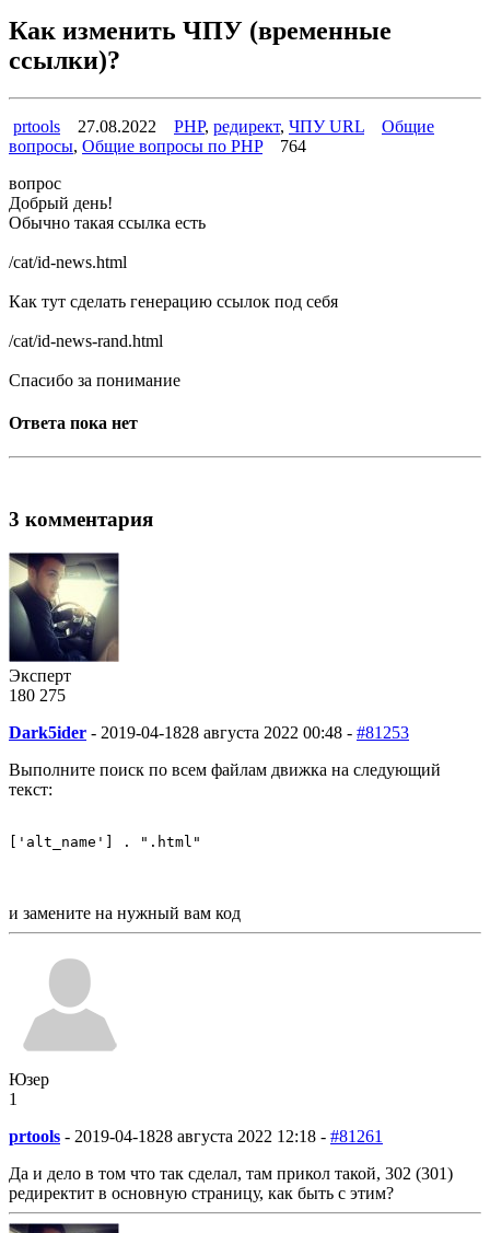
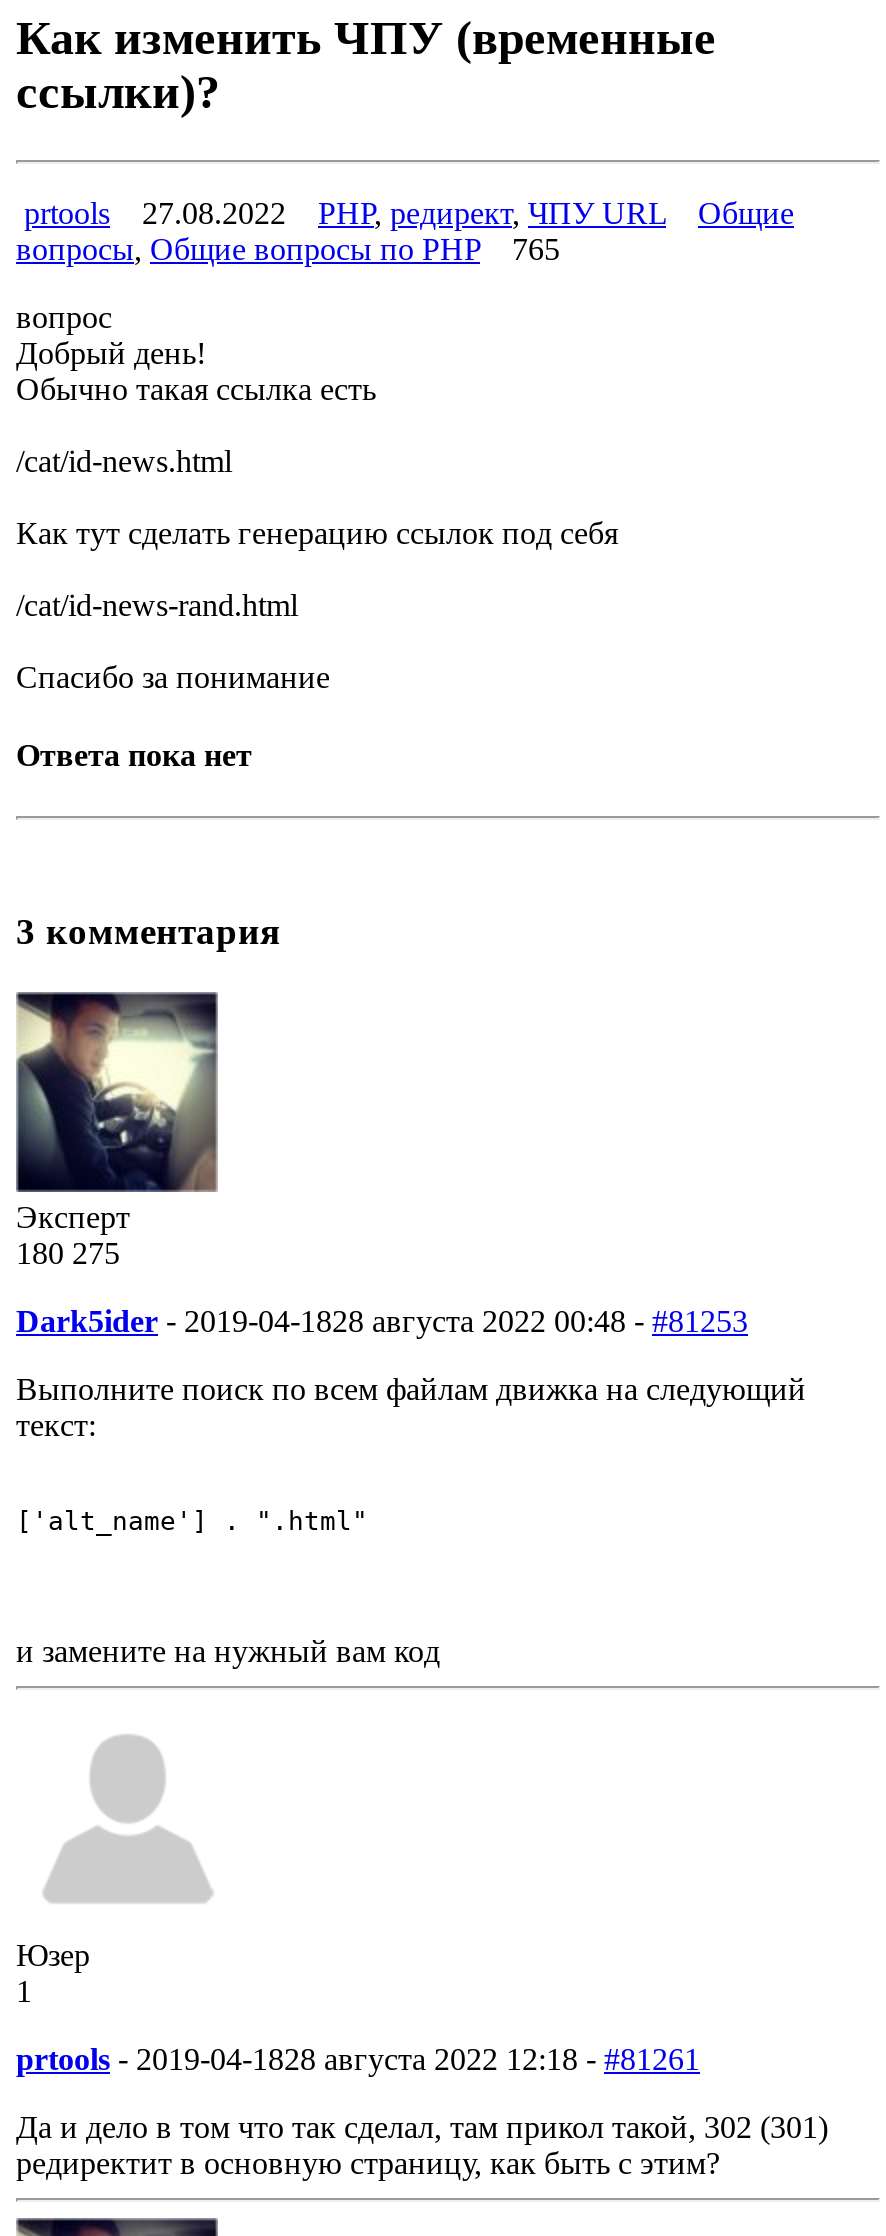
- вопросы, Общие вопросы по PHP 764
+ вопросы, Общие вопросы по PHP 765
